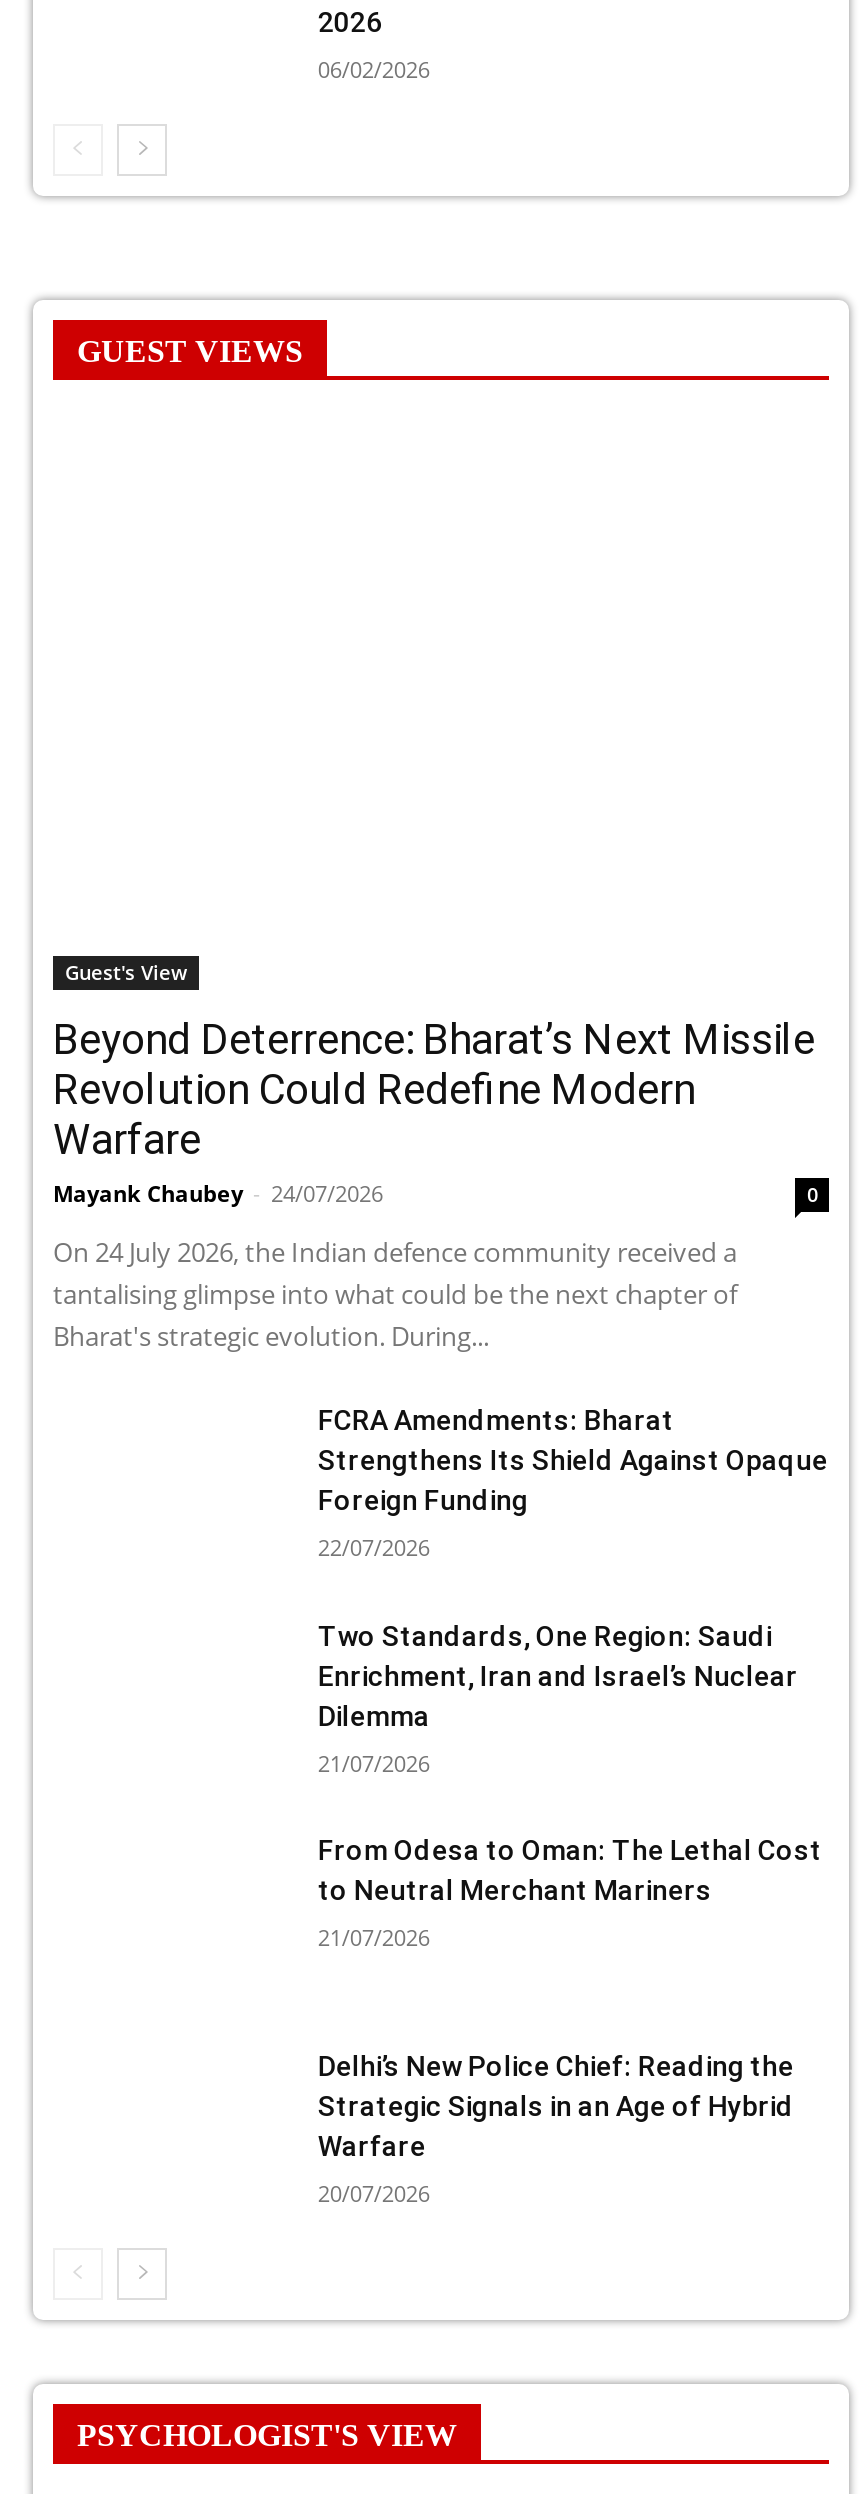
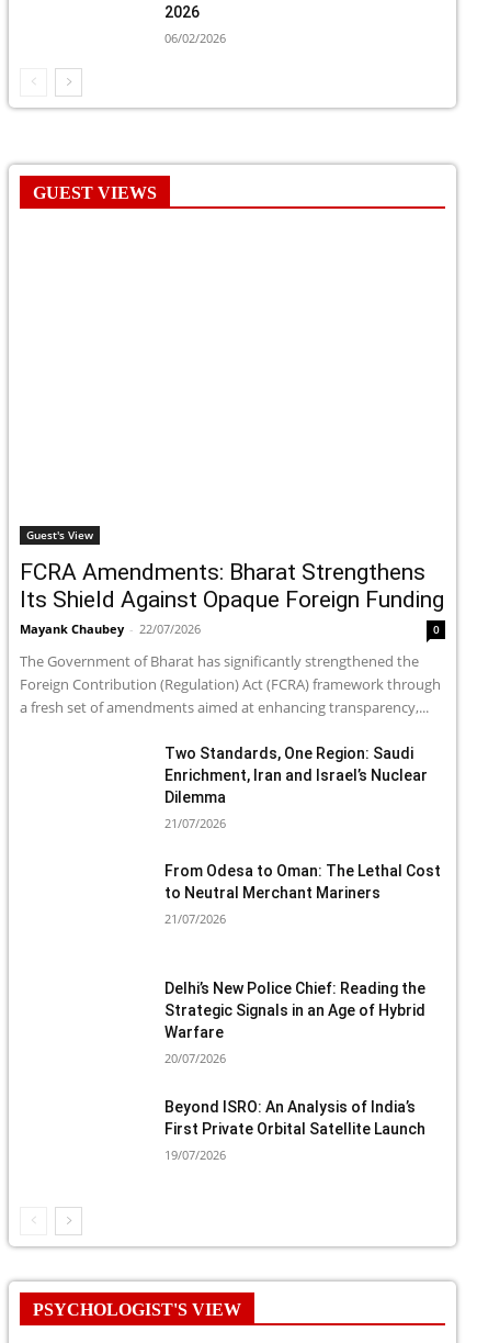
- Beyond Deterrence: Bharat’s Next Missile
- Revolution Could Redefine Modern
- Warfare
- Mayank Chaubey - 24/07/2026
+ FCRA Amendments: Bharat Strengthens
+ Its Shield Against Opaque Foreign Funding
+ Mayank Chaubey - 22/07/2026

- On 24 July 2026, the Indian defence community received a
- tantalising glimpse into what could be the next chapter of
- Bharat's strategic evolution. During...
- FCRA Amendments: Bharat
- Strengthens Its Shield Against Opaque
- Foreign Funding
- 22/07/2026
+ The Government of Bharat has significantly strengthened the
+ Foreign Contribution (Regulation) Act (FCRA) framework through
+ a fresh set of amendments aimed at enhancing transparency,...

moved up: Two Standards, One Region: Saudi | Enrichment, Iran and Israel’s Nuclear | Dilemma | ... | Warfare | 20/07/2026

+ Beyond ISRO: An Analysis of India’s
+ First Private Orbital Satellite Launch
+ 19/07/2026
